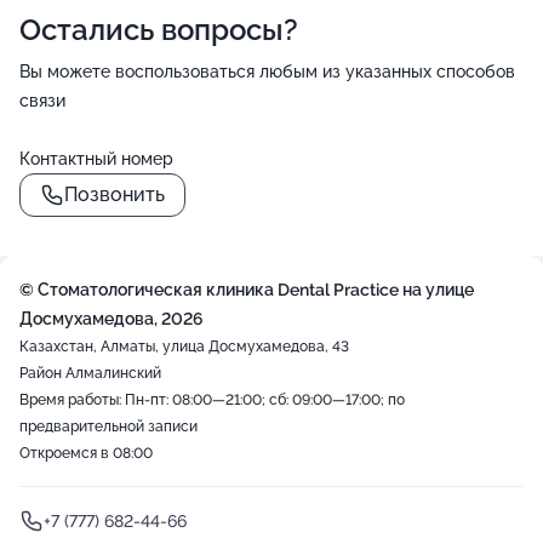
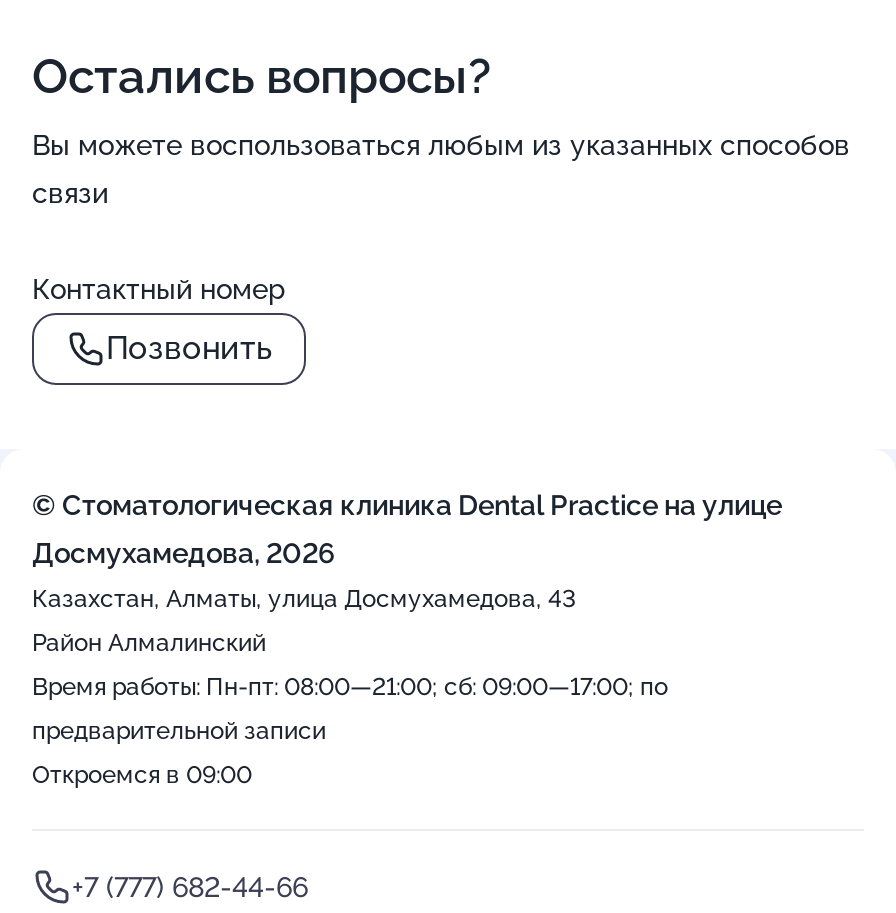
- Откроемся в 08:00
+ Откроемся в 09:00
